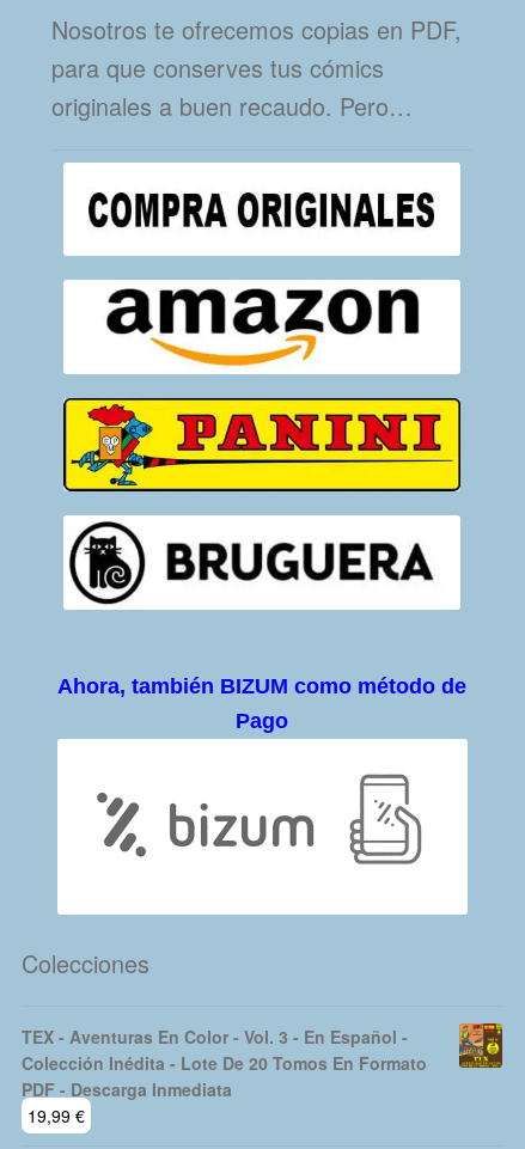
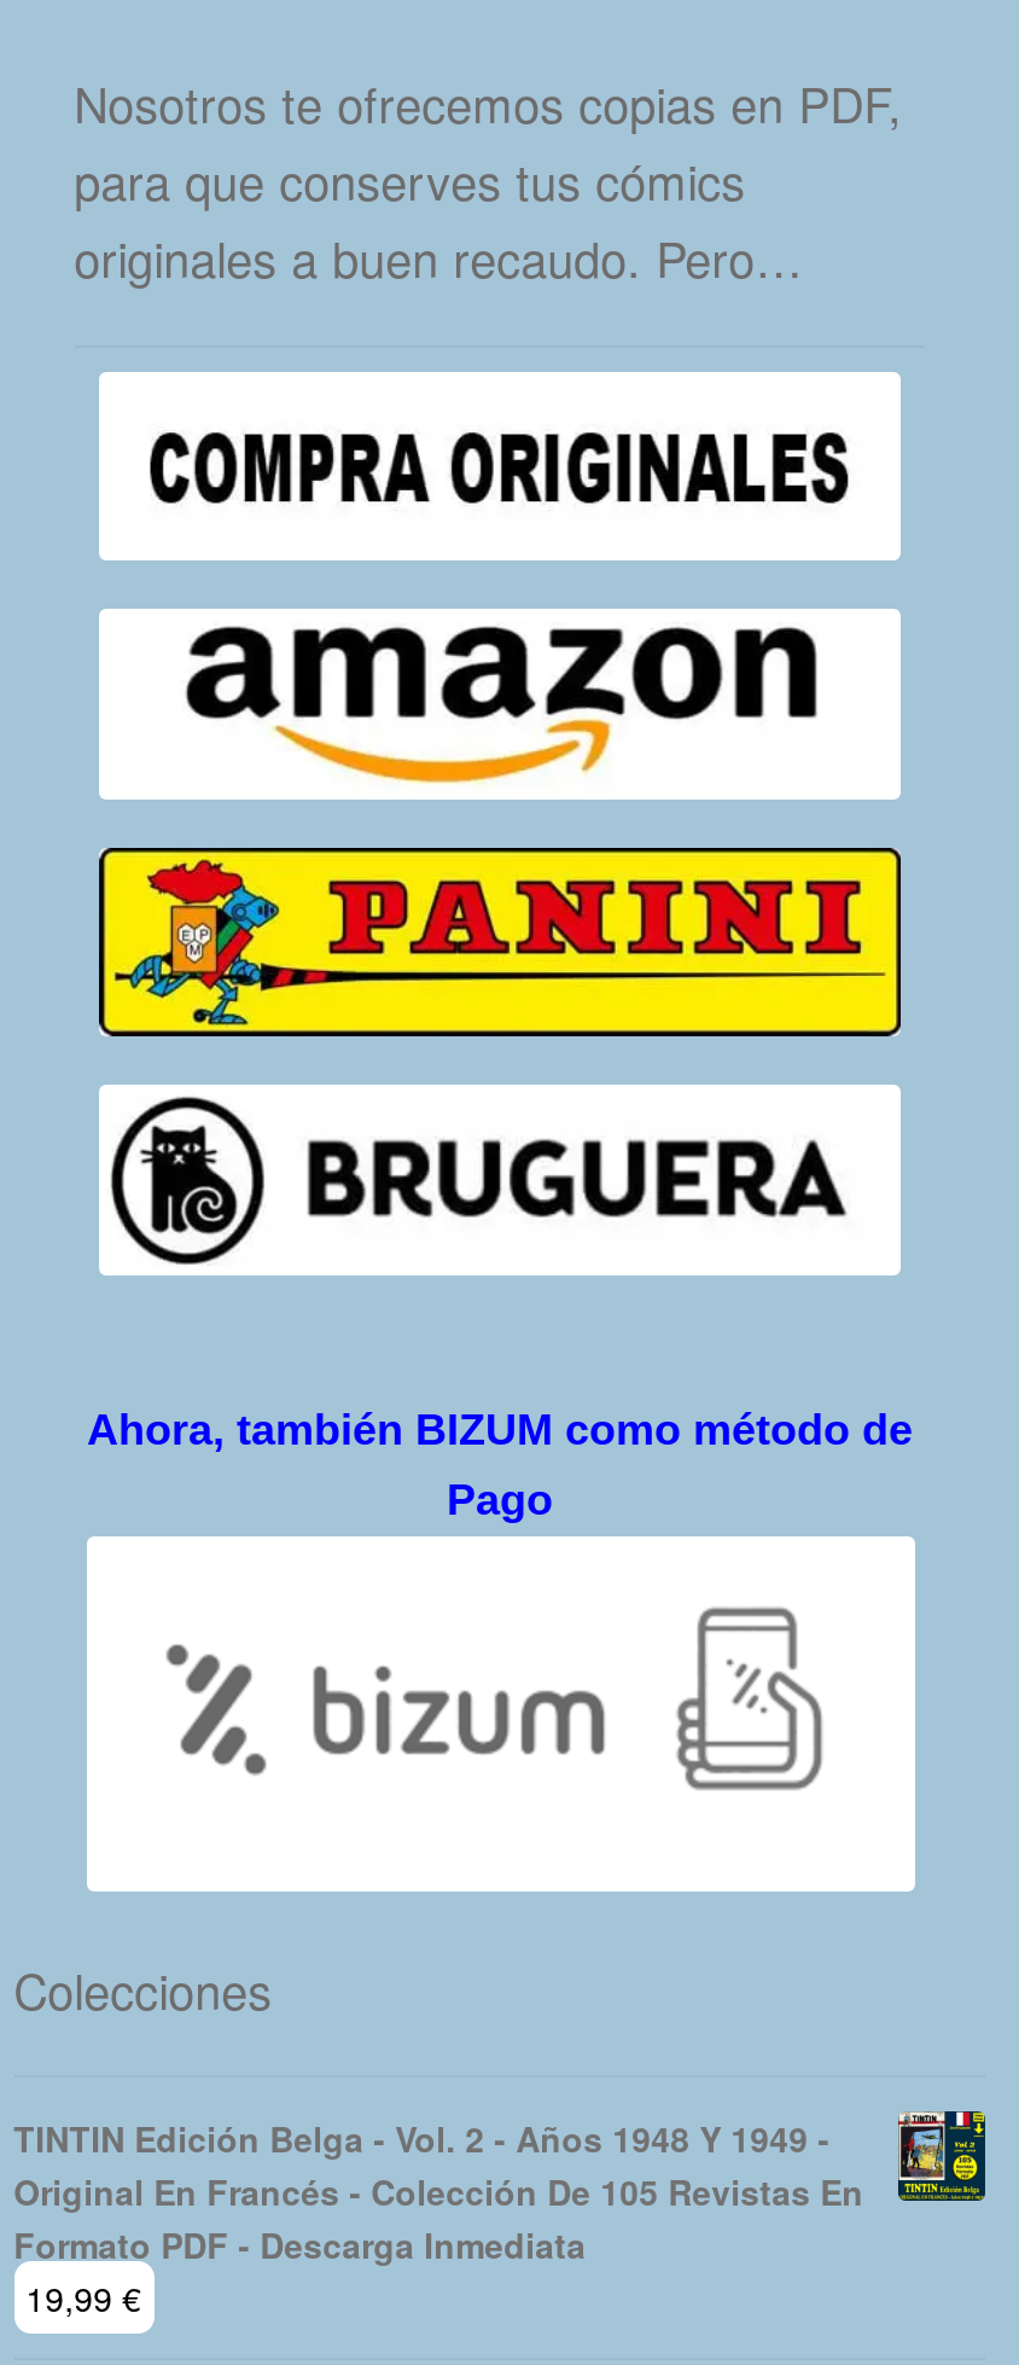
- [image]
- TEX - Aventuras En Color - Vol. 3 - En Español -
- Colección Inédita - Lote De 20 Tomos En Formato
- PDF - Descarga Inmediata
+ [image]
+ TINTIN Edición Belga - Vol. 2 - Años 1948 Y 1949 -
+ Original En Francés - Colección De 105 Revistas En
+ Formato PDF - Descarga Inmediata
